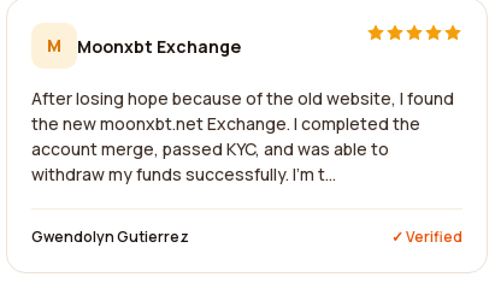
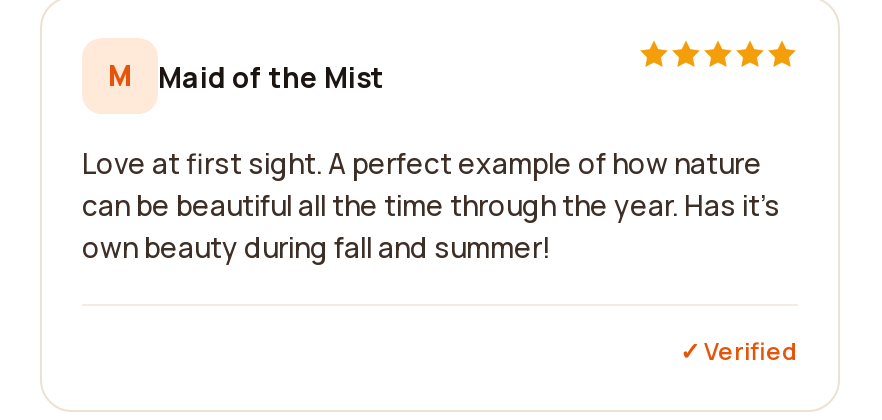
- Moonxbt Exchange
- After losing hope because of the old website, I found
- the new moonxbt.net Exchange. I completed the
- account merge, passed KYC, and was able to
- withdraw my funds successfully. I'm t...
- Gwendolyn Gutierrez
+ Maid of the Mist
+ Love at first sight. A perfect example of how nature
+ can be beautiful all the time through the year. Has it's
+ own beauty during fall and summer!
